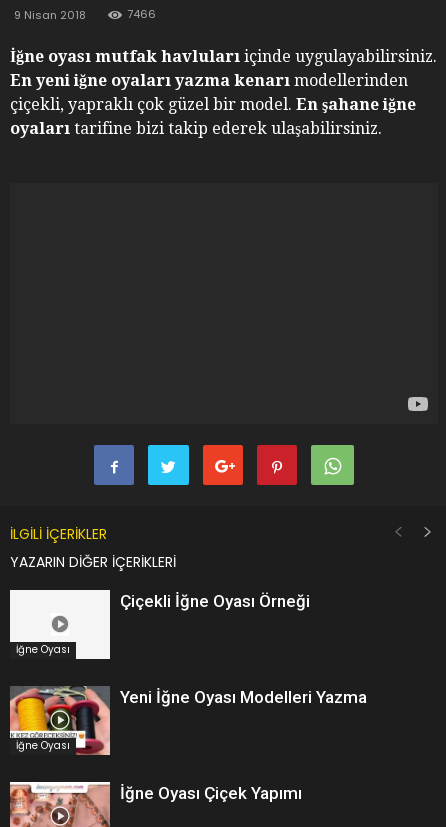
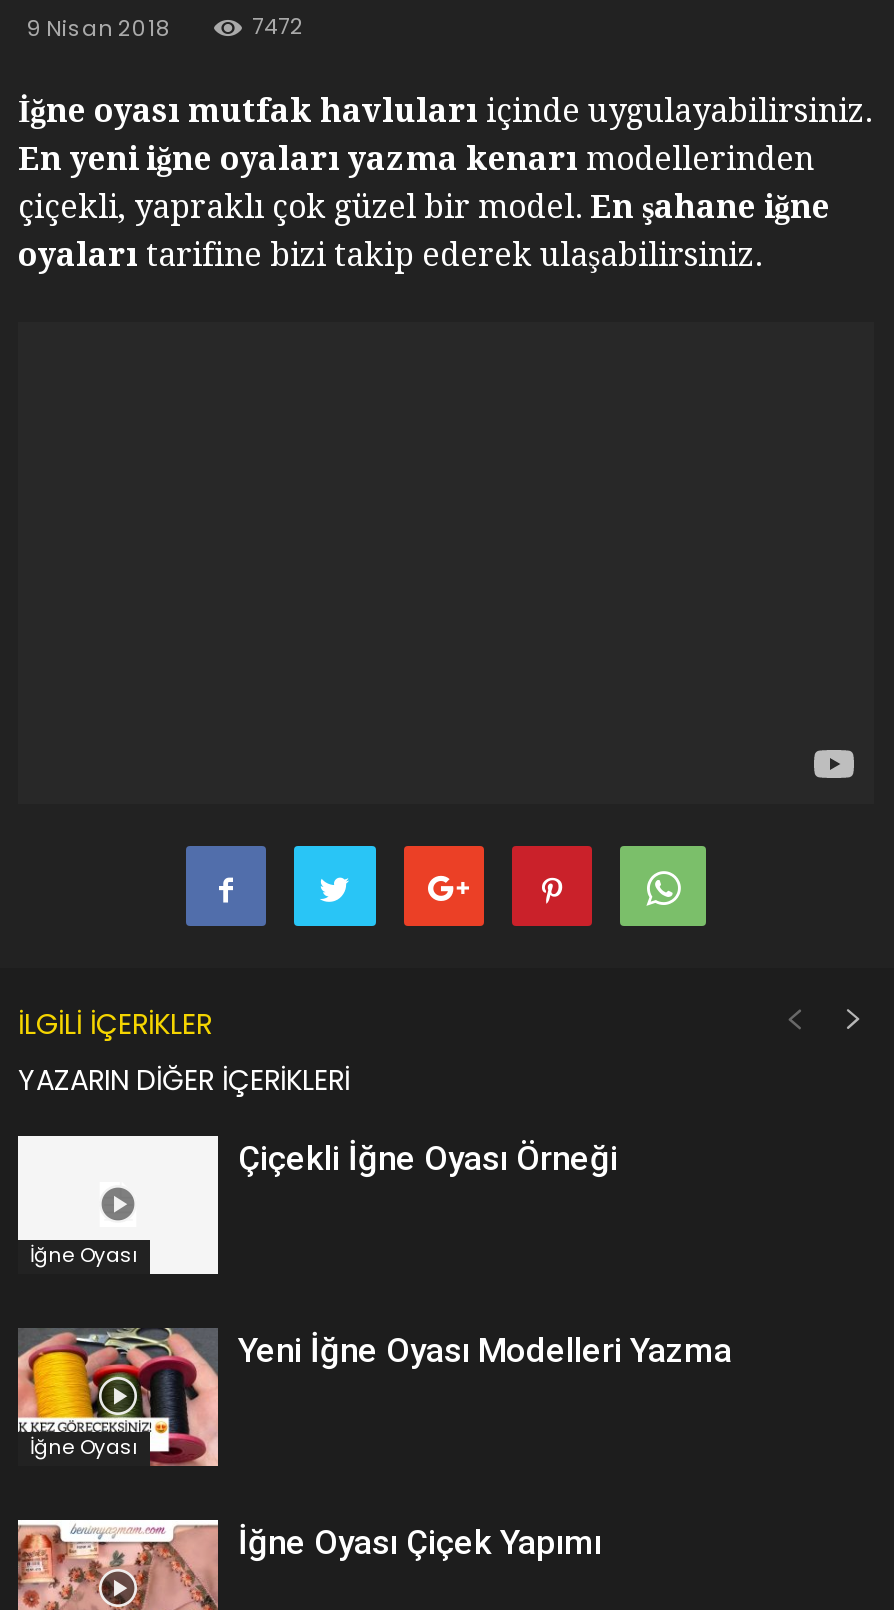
- 7466
+ 7472
